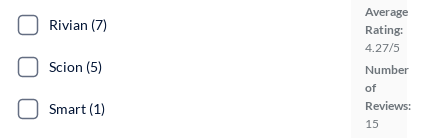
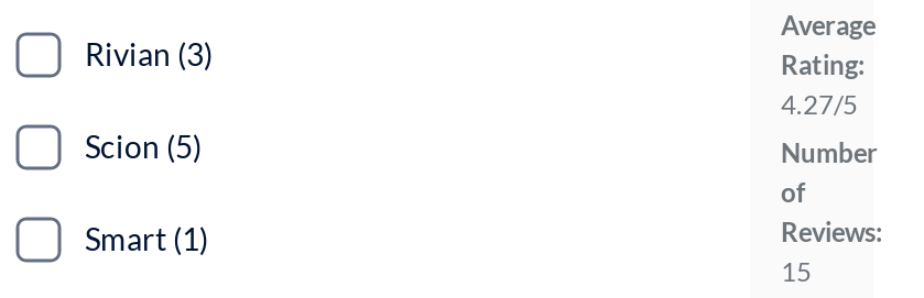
- Rivian (7)
+ Rivian (3)
